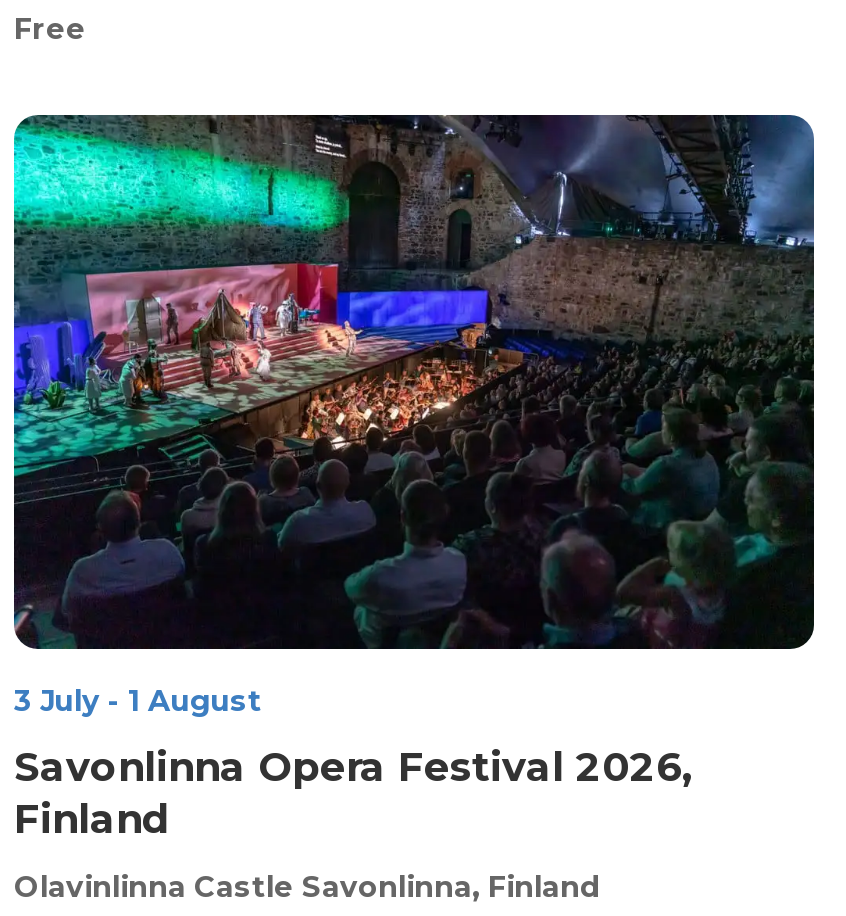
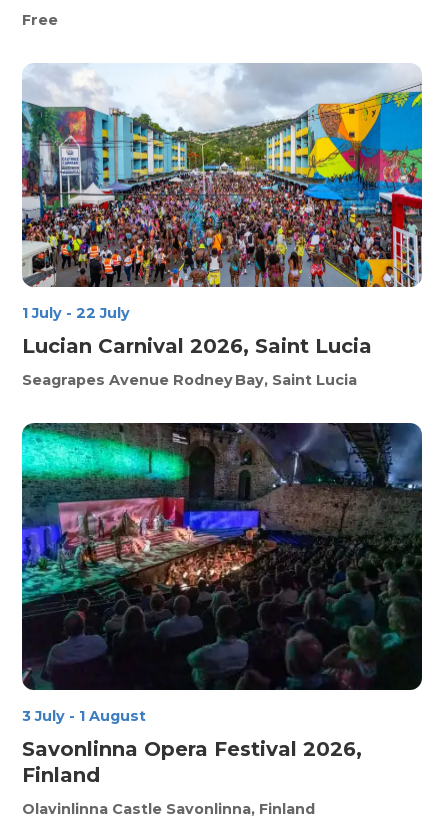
+ [image]
+ 1 July - 22 July

+ Lucian Carnival 2026, Saint Lucia

+ Seagrapes Avenue Rodney Bay, Saint Lucia
